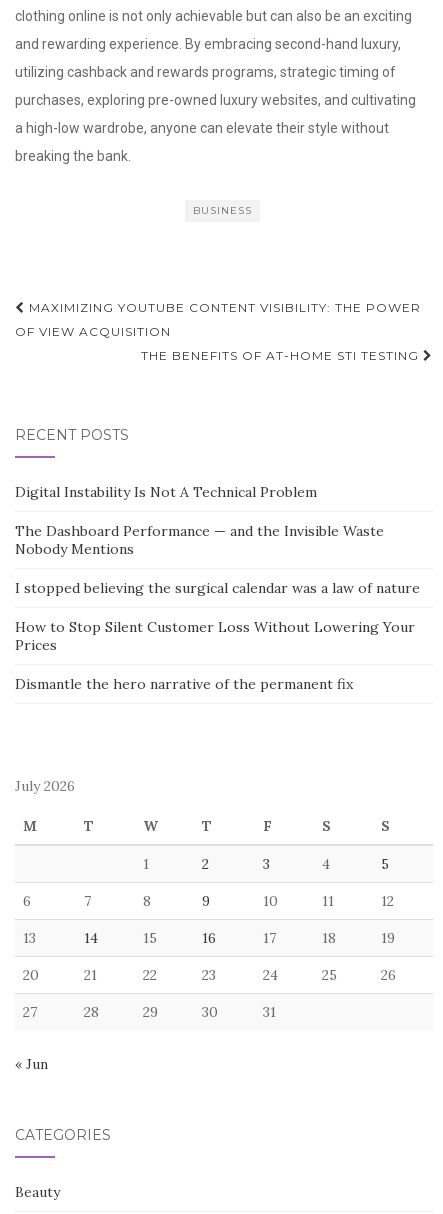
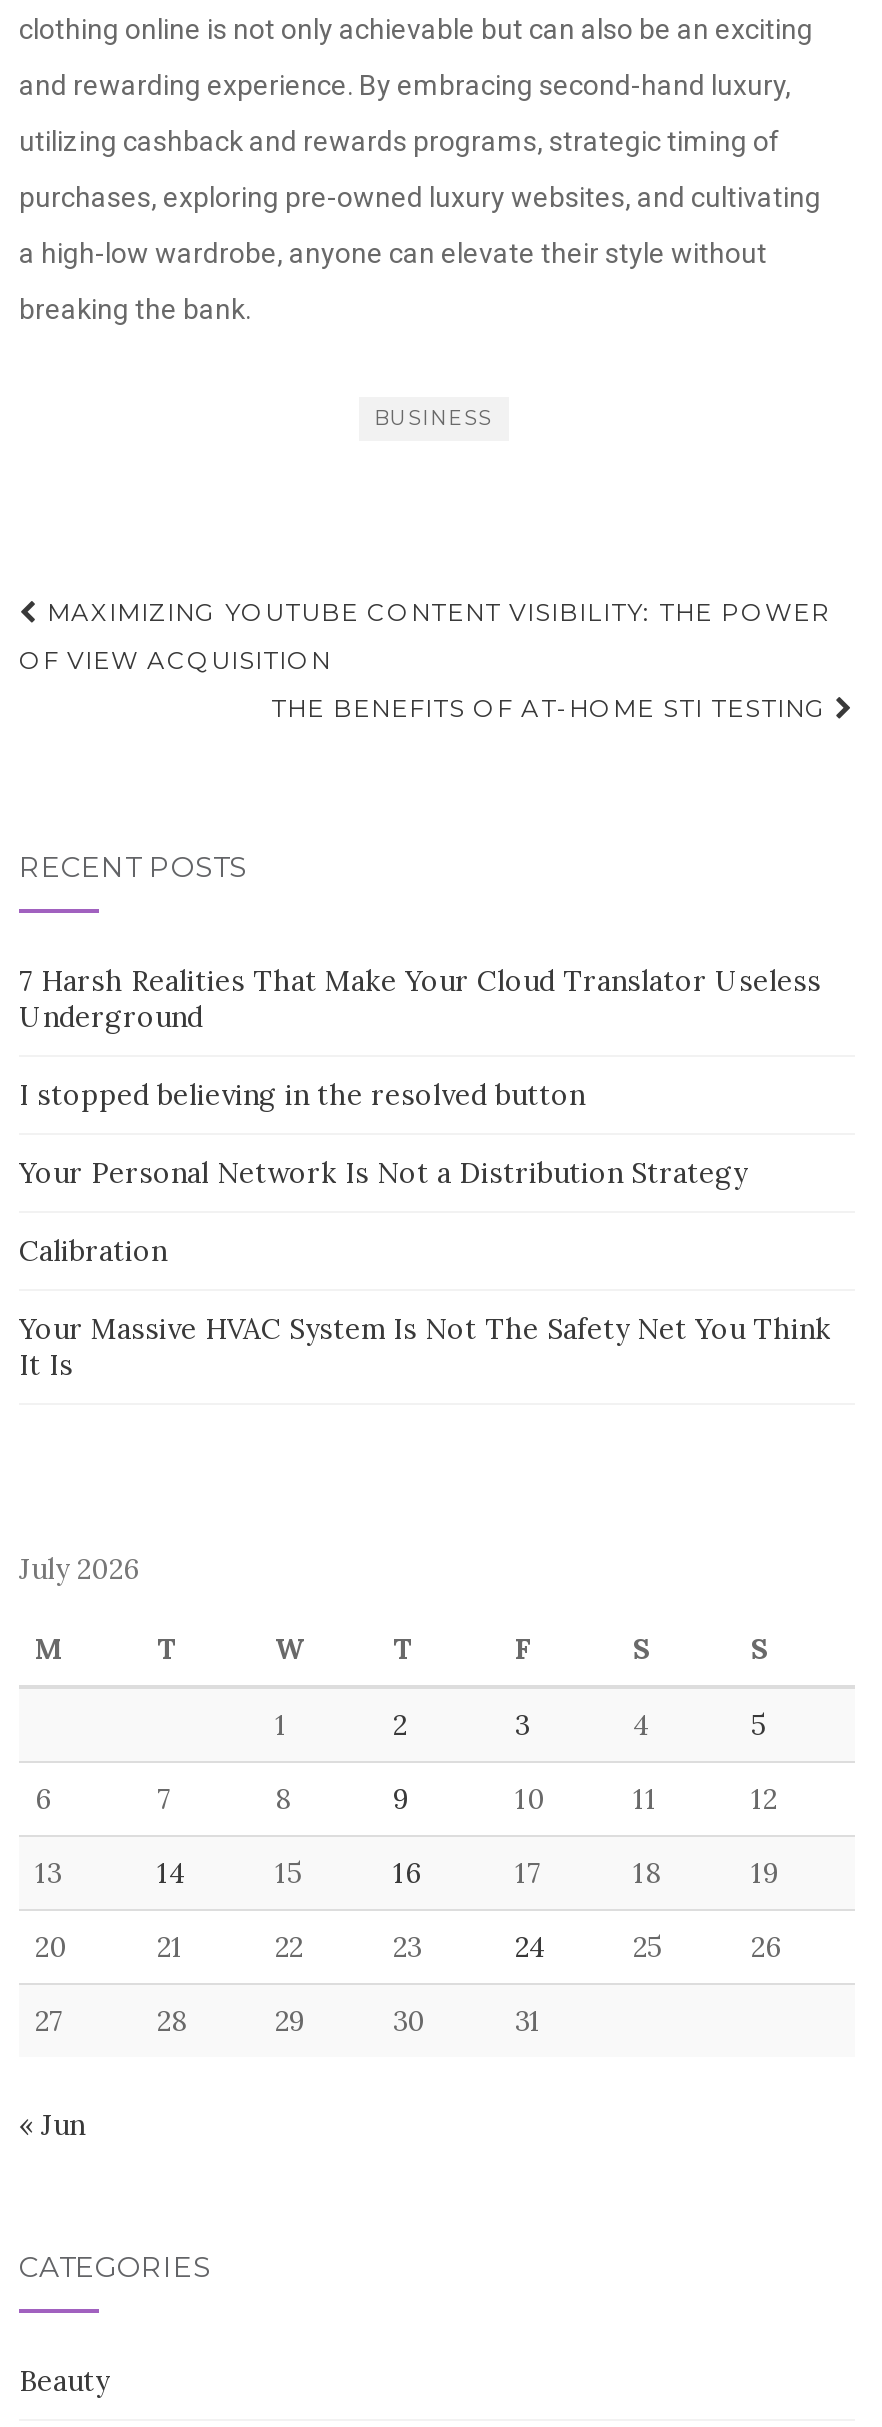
- Digital Instability Is Not A Technical Problem
+ 7 Harsh Realities That Make Your Cloud Translator Useless
+ Underground

- The Dashboard Performance — and the Invisible Waste
- Nobody Mentions
+ I stopped believing in the resolved button

- I stopped believing the surgical calendar was a law of nature
+ Your Personal Network Is Not a Distribution Strategy

- How to Stop Silent Customer Loss Without Lowering Your
- Prices
+ Calibration

- Dismantle the hero narrative of the permanent fix
+ Your Massive HVAC System Is Not The Safety Net You Think
+ It Is
